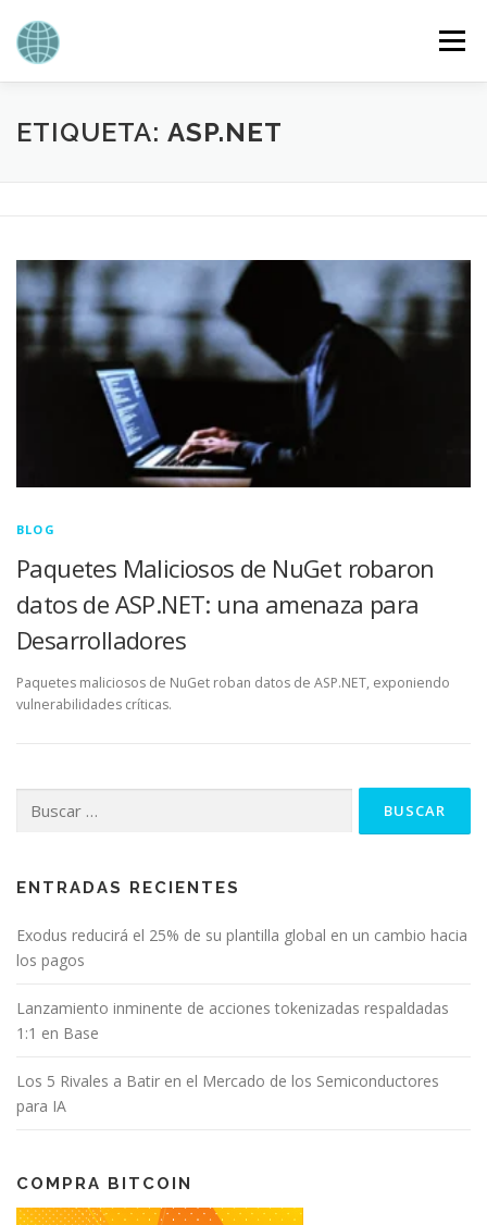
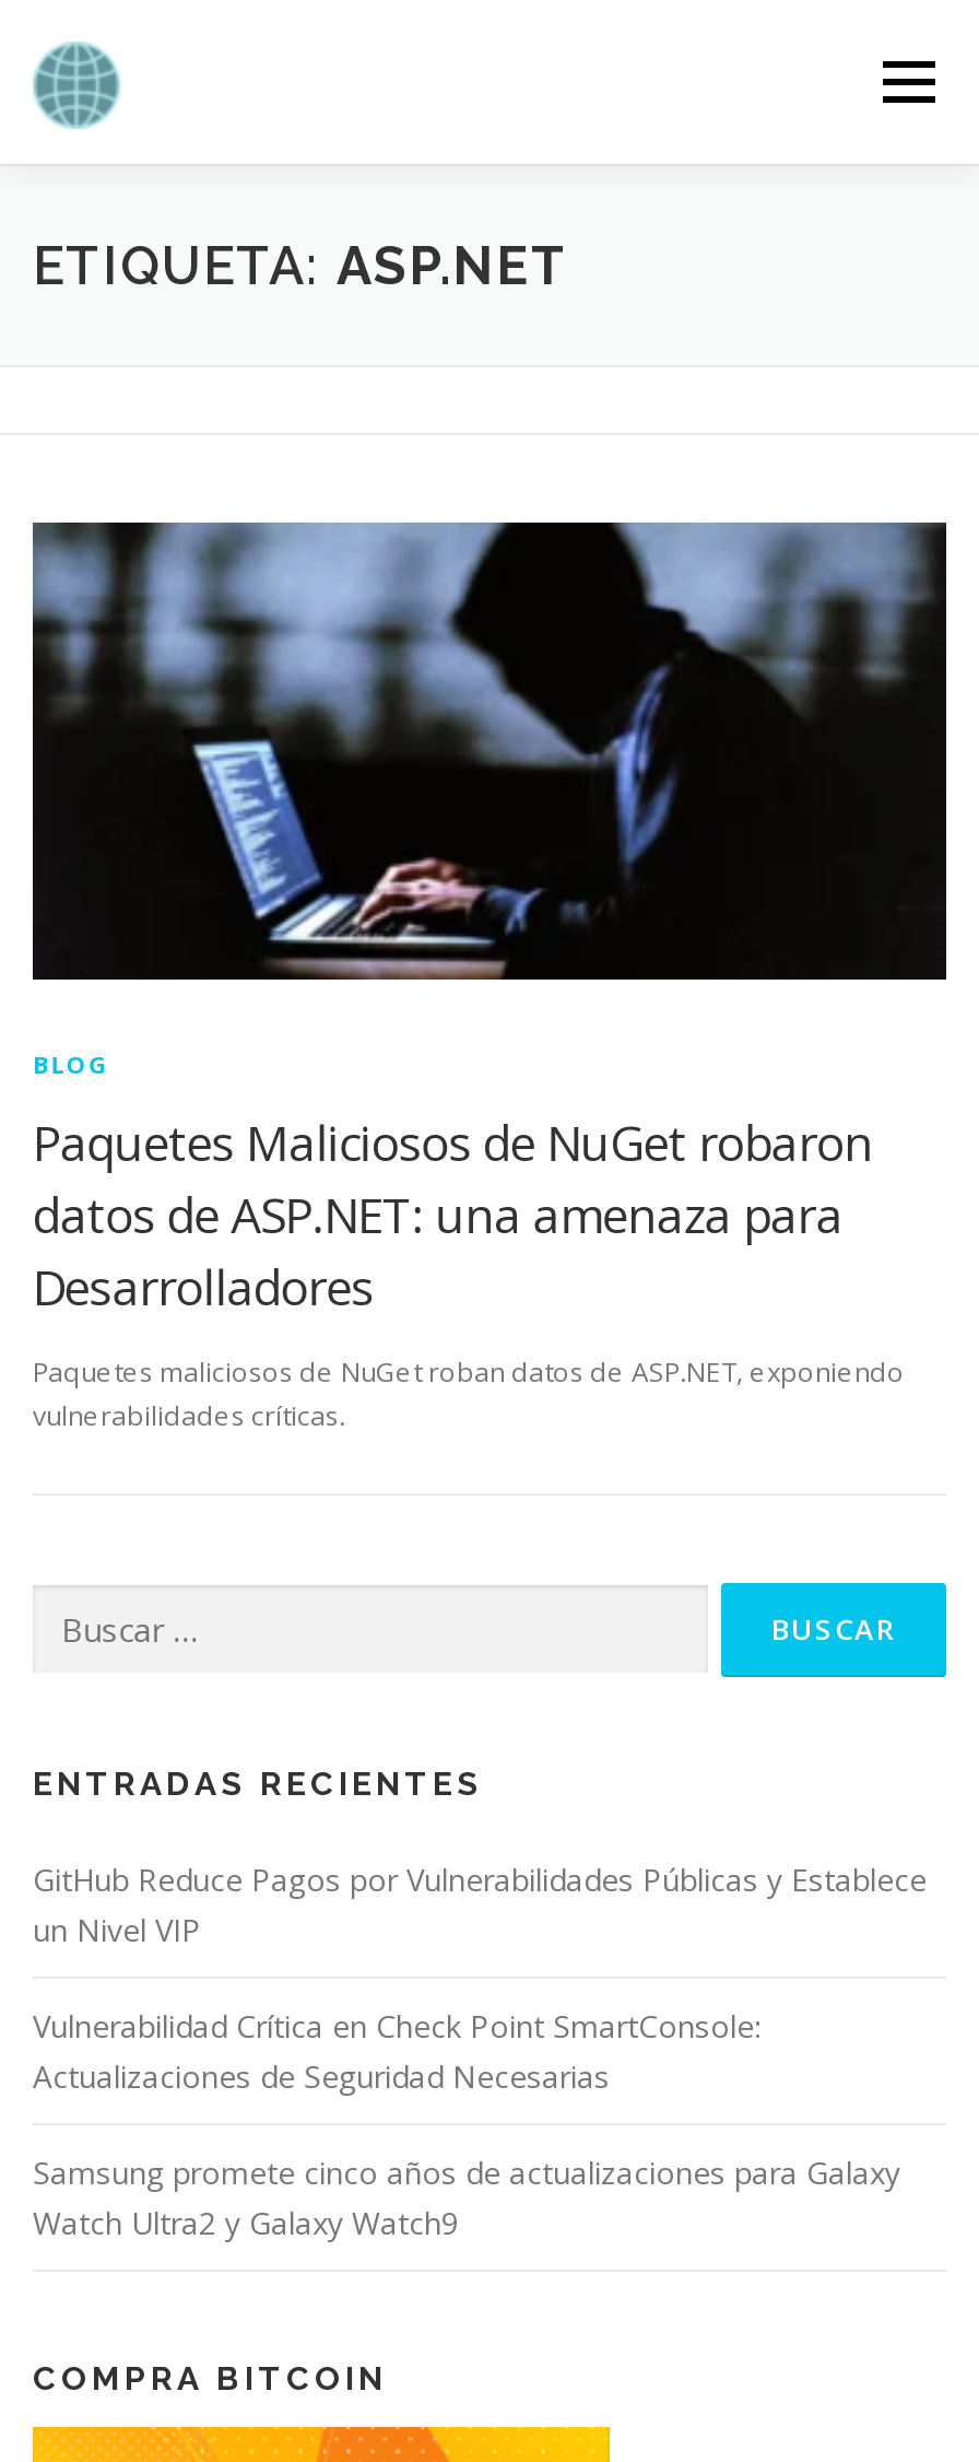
- Exodus reducirá el 25% de su plantilla global en un cambio hacia
- los pagos
+ GitHub Reduce Pagos por Vulnerabilidades Públicas y Establece
+ un Nivel VIP

- Lanzamiento inminente de acciones tokenizadas respaldadas
- 1:1 en Base
+ Vulnerabilidad Crítica en Check Point SmartConsole:
+ Actualizaciones de Seguridad Necesarias

- Los 5 Rivales a Batir en el Mercado de los Semiconductores
- para IA
+ Samsung promete cinco años de actualizaciones para Galaxy
+ Watch Ultra2 y Galaxy Watch9
